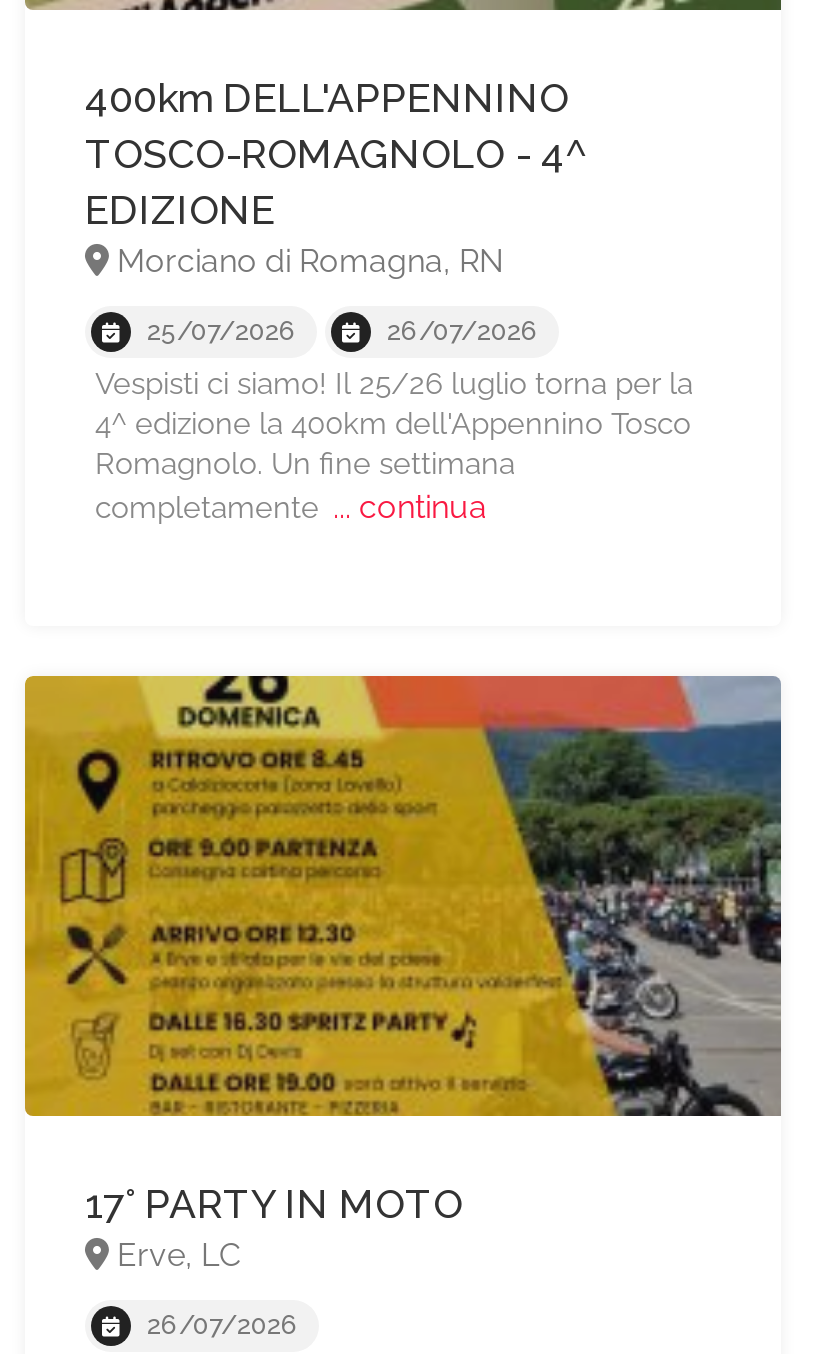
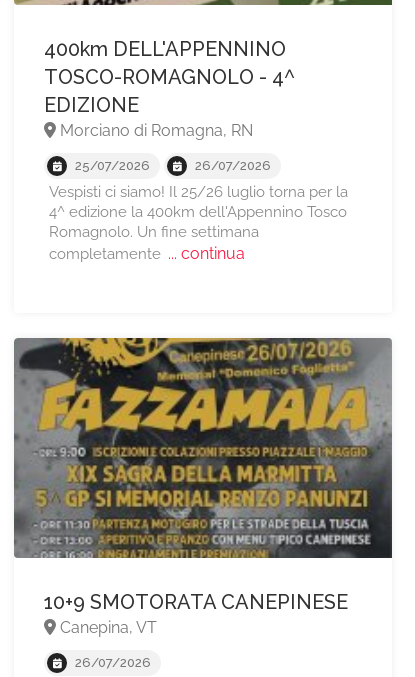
- [image]
- 17° PARTY IN MOTO
- Erve, LC
+ [image]
+ 10+9 SMOTORATA CANEPINESE
+ Canepina, VT
